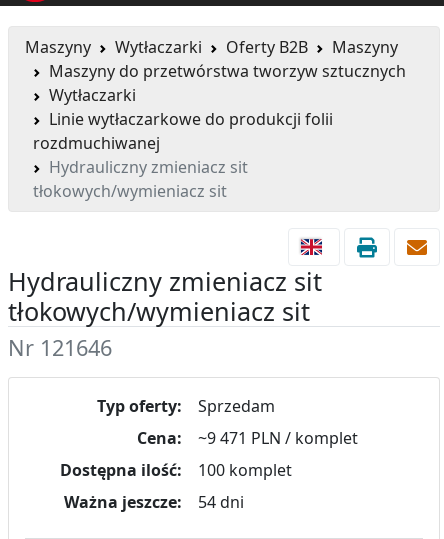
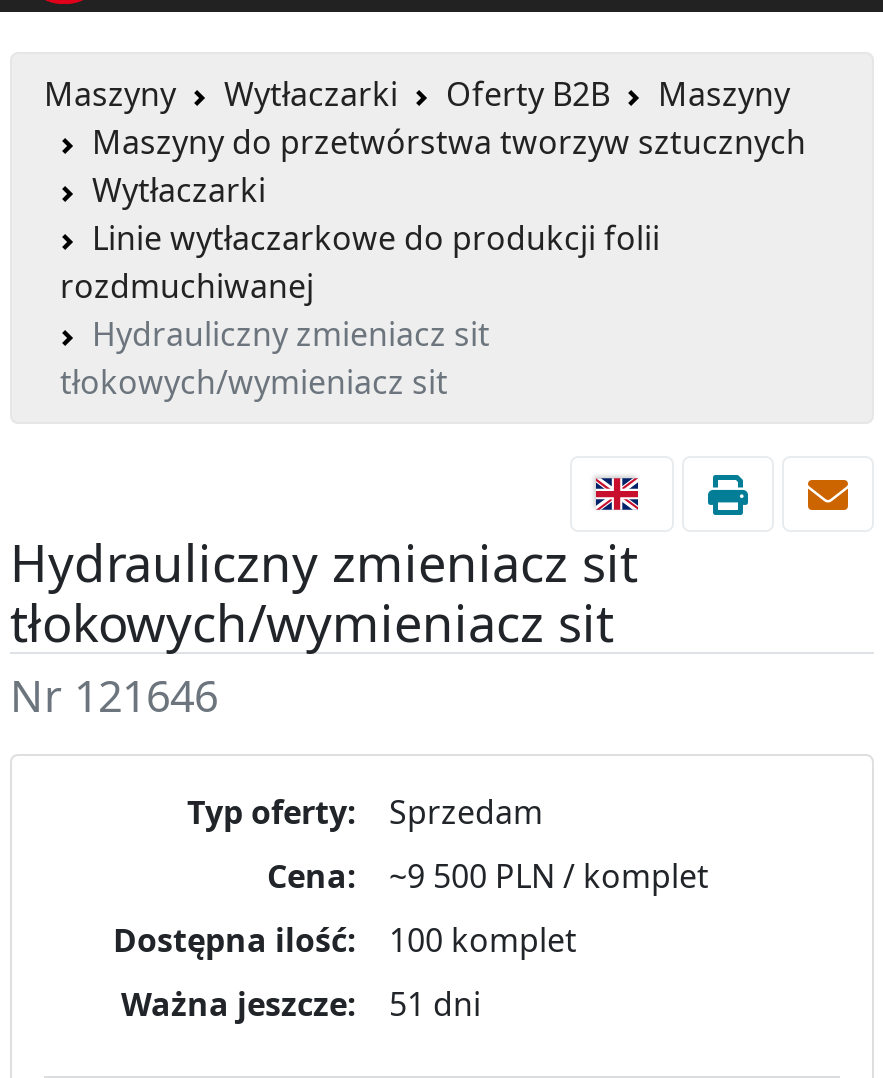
- Cena: ~9 471 PLN / komplet
+ Cena: ~9 500 PLN / komplet

- Ważna jeszcze: 54 dni
+ Ważna jeszcze: 51 dni
